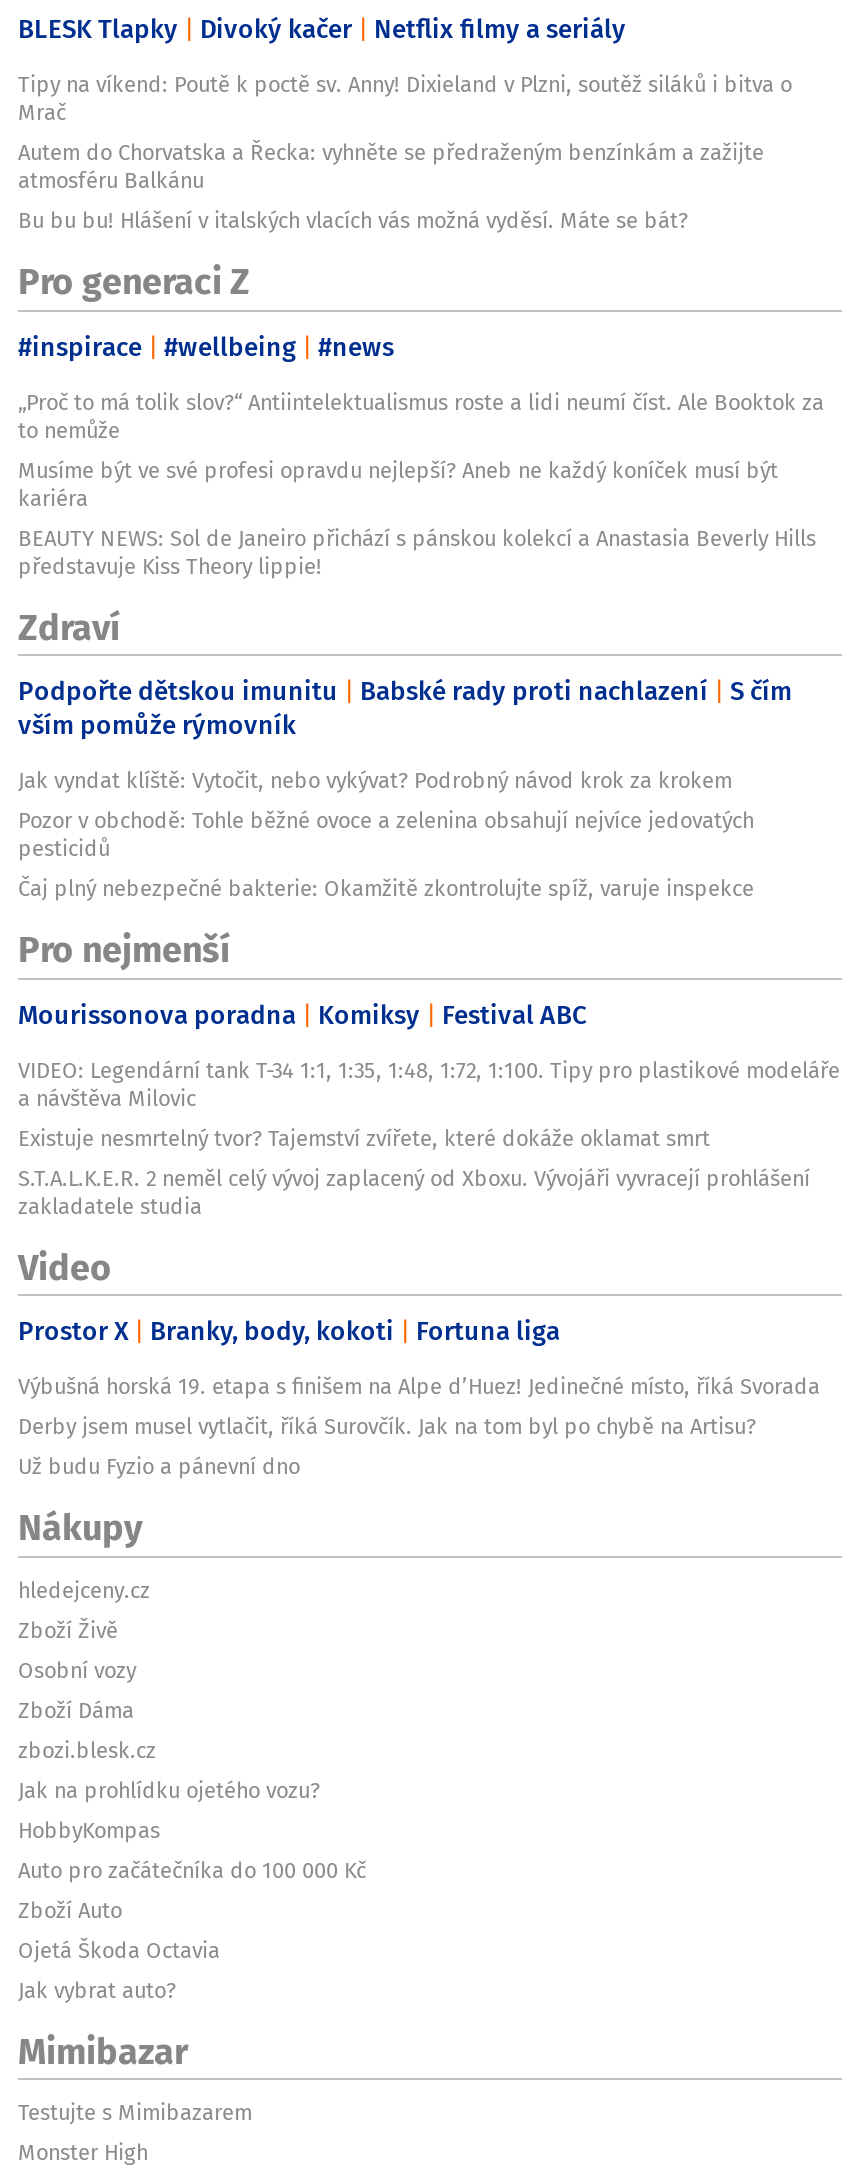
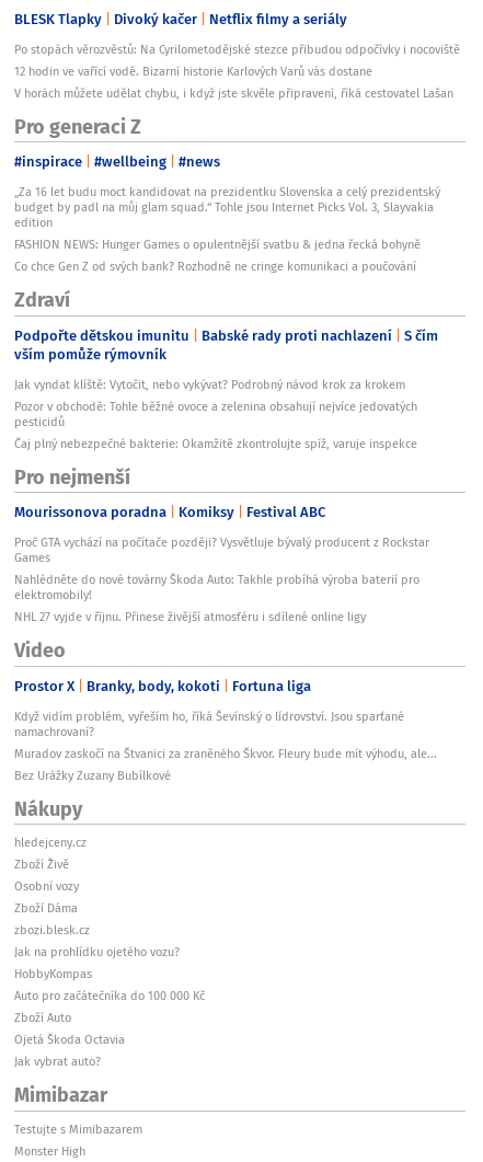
- Tipy na víkend: Poutě k poctě sv. Anny! Dixieland v Plzni, soutěž siláků i bitva o
- Mrač
- Autem do Chorvatska a Řecka: vyhněte se předraženým benzínkám a zažijte
- atmosféru Balkánu
- Bu bu bu! Hlášení v italských vlacích vás možná vyděsí. Máte se bát?
+ Po stopách věrozvěstů: Na Cyrilometodějské stezce přibudou odpočívky i nocoviště
+ 12 hodin ve vařící vodě. Bizarní historie Karlových Varů vás dostane
+ V horách můžete udělat chybu, i když jste skvěle připravení, říká cestovatel Lašan

- „Proč to má tolik slov?“ Antiintelektualismus roste a lidi neumí číst. Ale Booktok za
- to nemůže
- Musíme být ve své profesi opravdu nejlepší? Aneb ne každý koníček musí být
- kariéra
- BEAUTY NEWS: Sol de Janeiro přichází s pánskou kolekcí a Anastasia Beverly Hills
- představuje Kiss Theory lippie!
+ „Za 16 let budu moct kandidovat na prezidentku Slovenska a celý prezidentský
+ budget by padl na můj glam squad.“ Tohle jsou Internet Picks Vol. 3, Slayvakia
+ edition
+ FASHION NEWS: Hunger Games o opulentnější svatbu & jedna řecká bohyně
+ Co chce Gen Z od svých bank? Rozhodně ne cringe komunikaci a poučování

- VIDEO: Legendární tank T-34 1:1, 1:35, 1:48, 1:72, 1:100. Tipy pro plastikové modeláře
- a návštěva Milovic
- Existuje nesmrtelný tvor? Tajemství zvířete, které dokáže oklamat smrt
- S.T.A.L.K.E.R. 2 neměl celý vývoj zaplacený od Xboxu. Vývojáři vyvracejí prohlášení
- zakladatele studia
+ Proč GTA vychází na počítače později? Vysvětluje bývalý producent z Rockstar
+ Games
+ Nahlédněte do nové továrny Škoda Auto: Takhle probíhá výroba baterií pro
+ elektromobily!
+ NHL 27 vyjde v říjnu. Přinese živější atmosféru i sdílené online ligy

- Výbušná horská 19. etapa s finišem na Alpe d’Huez! Jedinečné místo, říká Svorada
- Derby jsem musel vytlačit, říká Surovčík. Jak na tom byl po chybě na Artisu?
- Už budu Fyzio a pánevní dno
+ Když vidím problém, vyřeším ho, říká Ševínský o lídrovství. Jsou sparťané
+ namachrovaní?
+ Muradov zaskočí na Štvanici za zraněného Škvor. Fleury bude mít výhodu, ale...
+ Bez Urážky Zuzany Bubílkové
